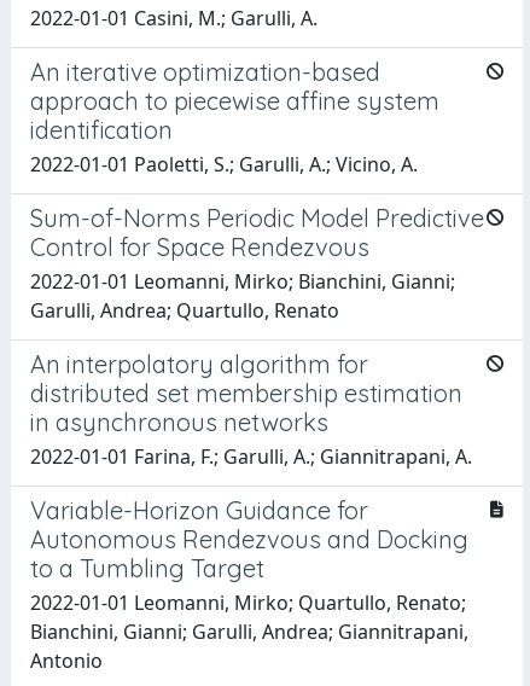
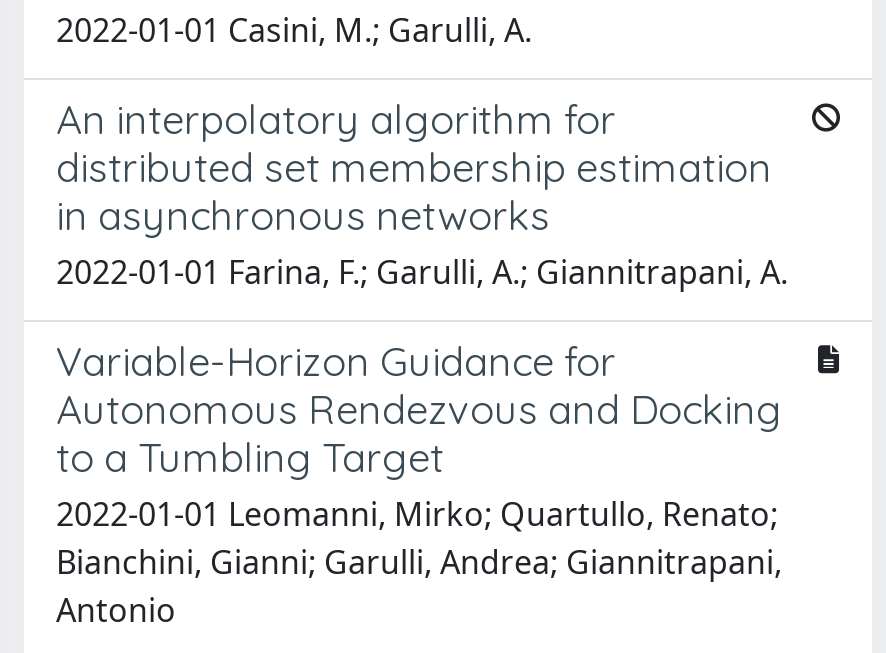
- An iterative optimization-based
- approach to piecewise affine system
- identification
- 2022-01-01 Paoletti, S.; Garulli, A.; Vicino, A.
- Sum-of-Norms Periodic Model Predictive
- Control for Space Rendezvous
- 2022-01-01 Leomanni, Mirko; Bianchini, Gianni;
- Garulli, Andrea; Quartullo, Renato
